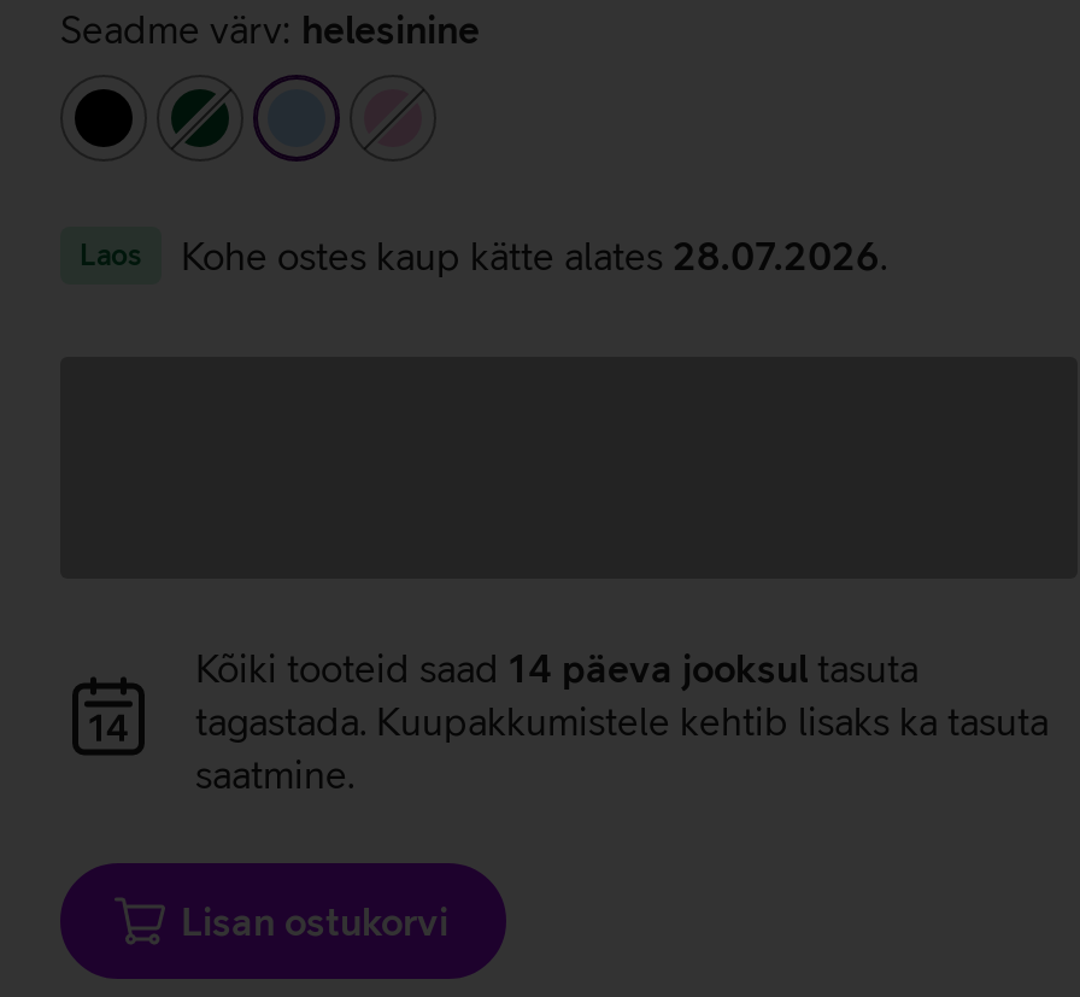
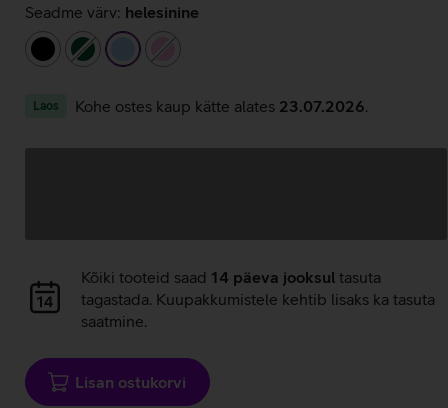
- Kohe ostes kaup kätte alates 28.07.2026.
+ Kohe ostes kaup kätte alates 23.07.2026.
